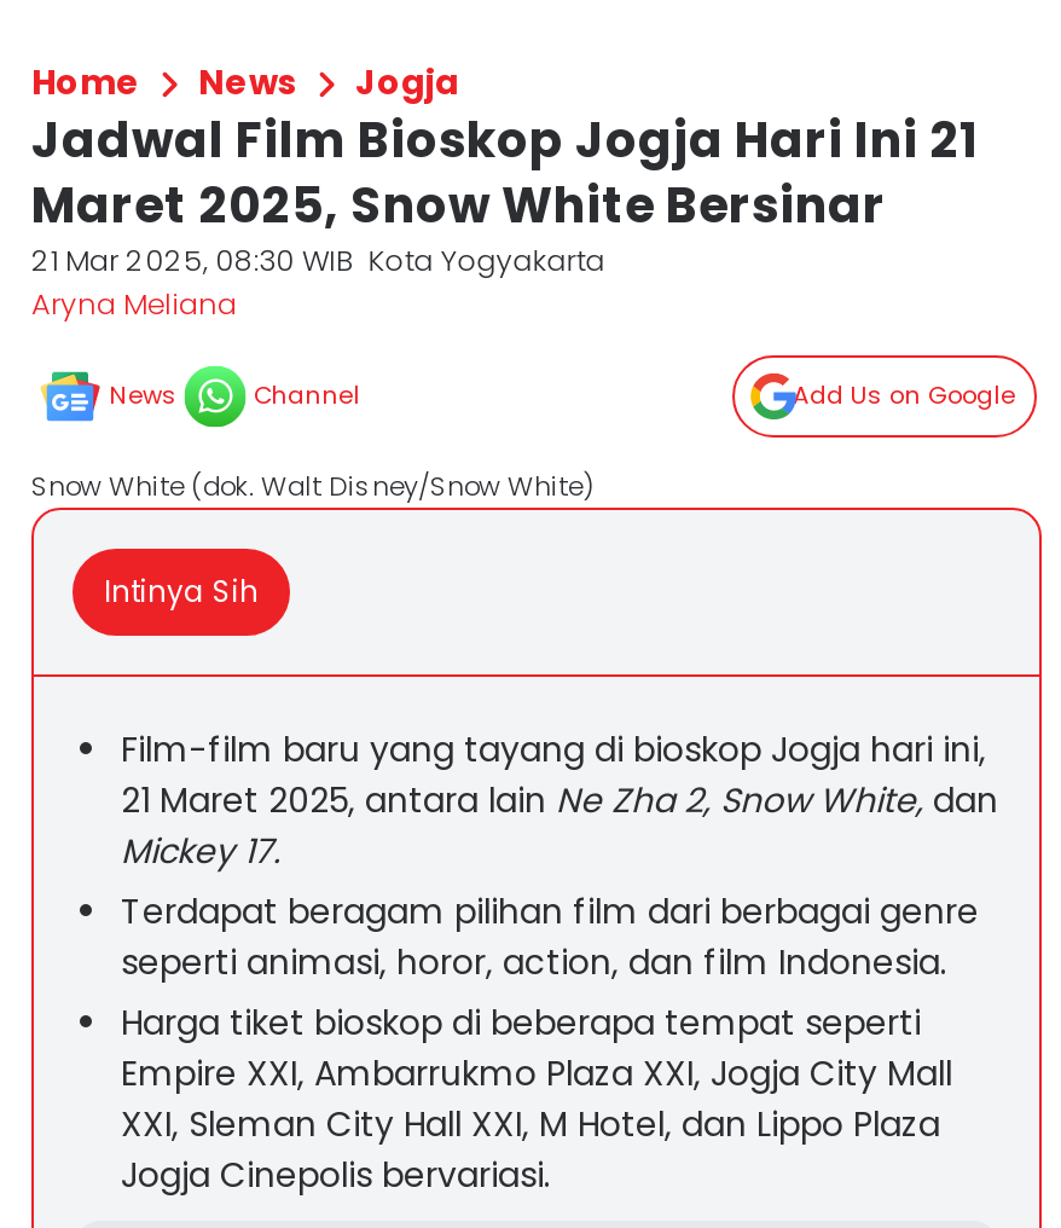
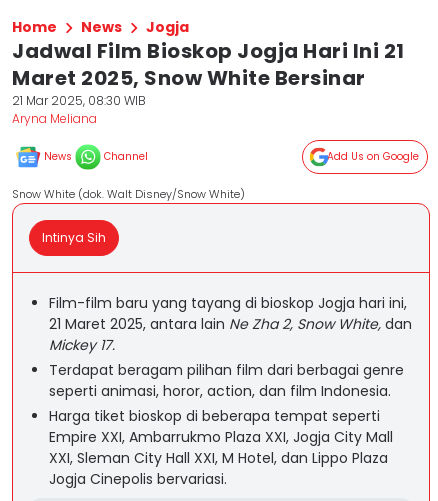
- 21 Mar 2025, 08:30 WIB Kota Yogyakarta
+ 21 Mar 2025, 08:30 WIB
